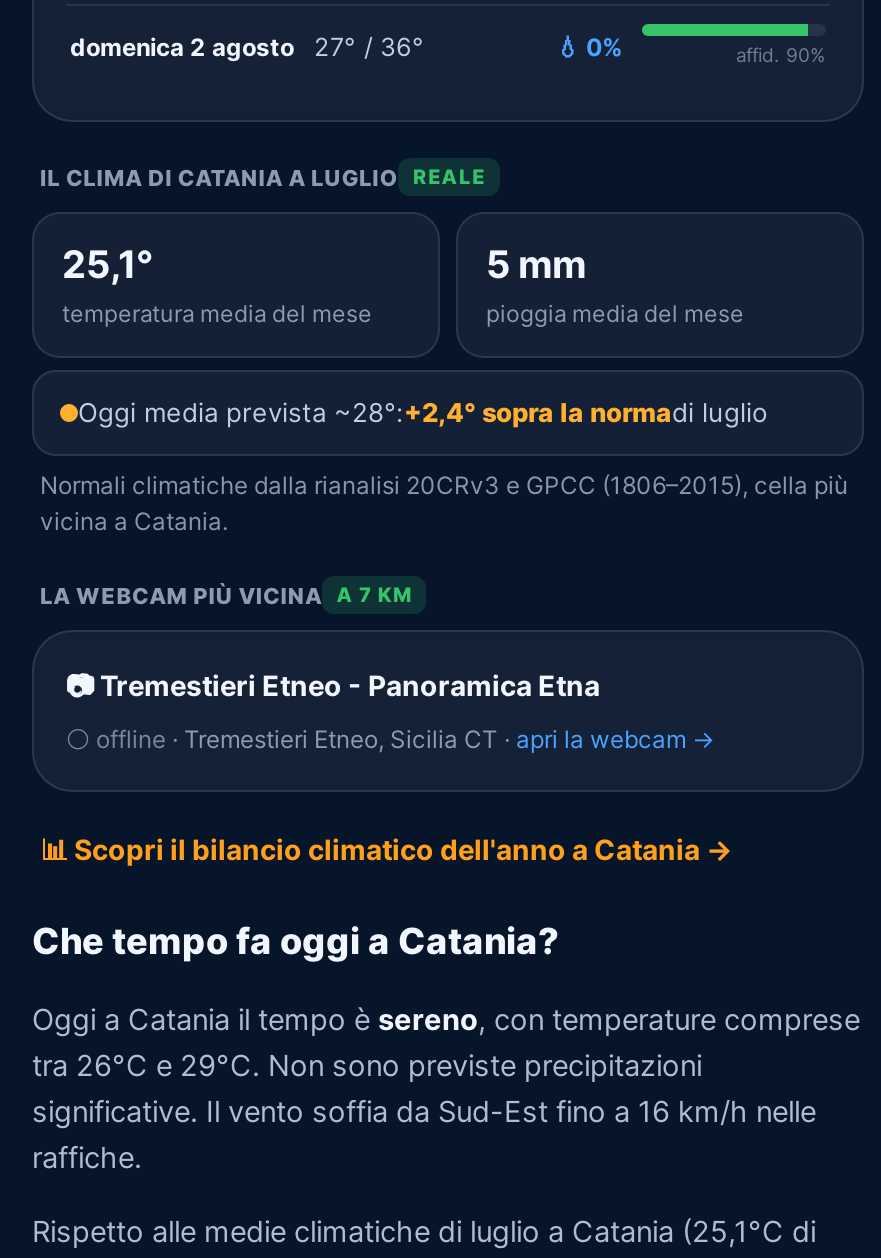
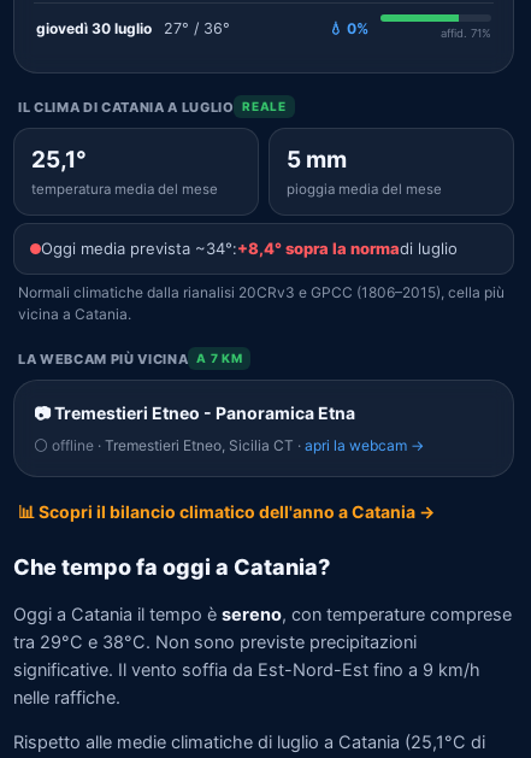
- domenica 2 agosto
+ giovedì 30 luglio

- affid. 90%
+ affid. 71%

- Oggi media prevista ~28°:+2,4° sopra la normadi luglio
+ Oggi media prevista ~34°:+8,4° sopra la normadi luglio

- tra 26°C e 29°C. Non sono previste precipitazioni
- significative. Il vento soffia da Sud-Est fino a 16 km/h nelle
- raffiche.
+ tra 29°C e 38°C. Non sono previste precipitazioni
+ significative. Il vento soffia da Est-Nord-Est fino a 9 km/h
+ nelle raffiche.
